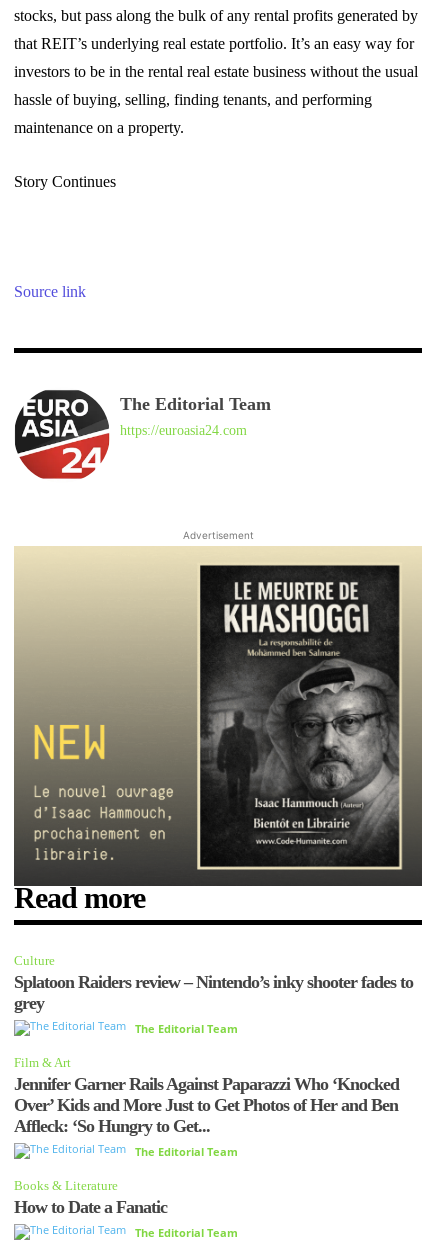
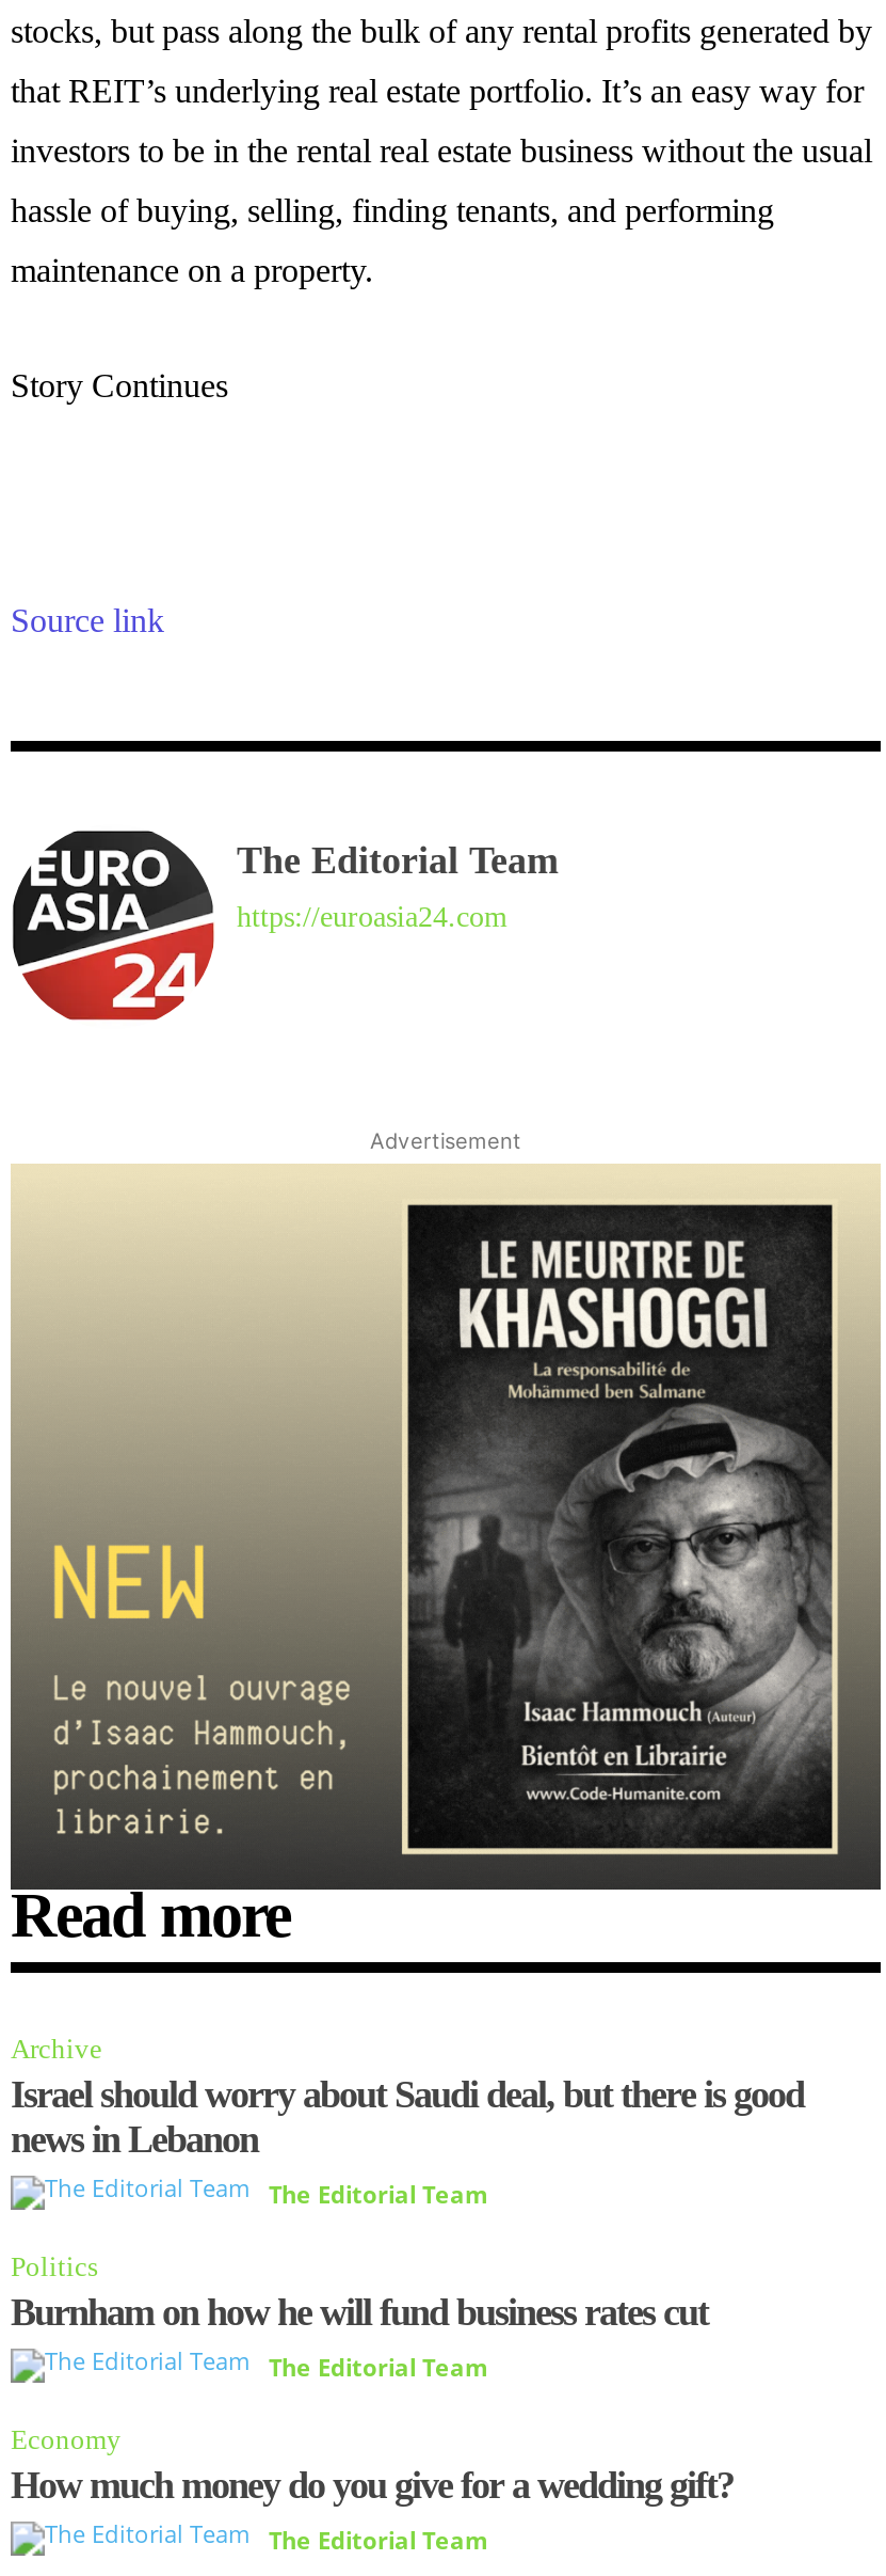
- Culture
- Splatoon Raiders review – Nintendo’s inky shooter fades to
- grey
+ Archive
+ Israel should worry about Saudi deal, but there is good
+ news in Lebanon

- Film & Art
- Jennifer Garner Rails Against Paparazzi Who ‘Knocked
- Over’ Kids and More Just to Get Photos of Her and Ben
- Affleck: ‘So Hungry to Get...
+ Politics
+ Burnham on how he will fund business rates cut

- Books & Literature
- How to Date a Fanatic
+ Economy
+ How much money do you give for a wedding gift?
